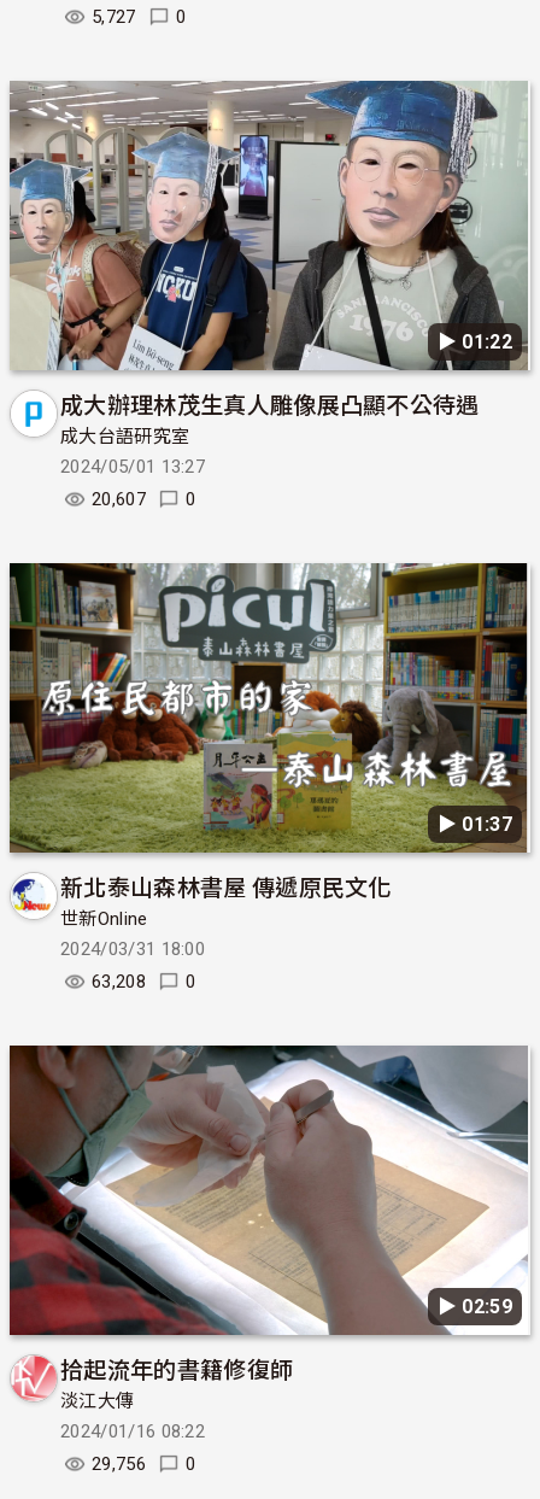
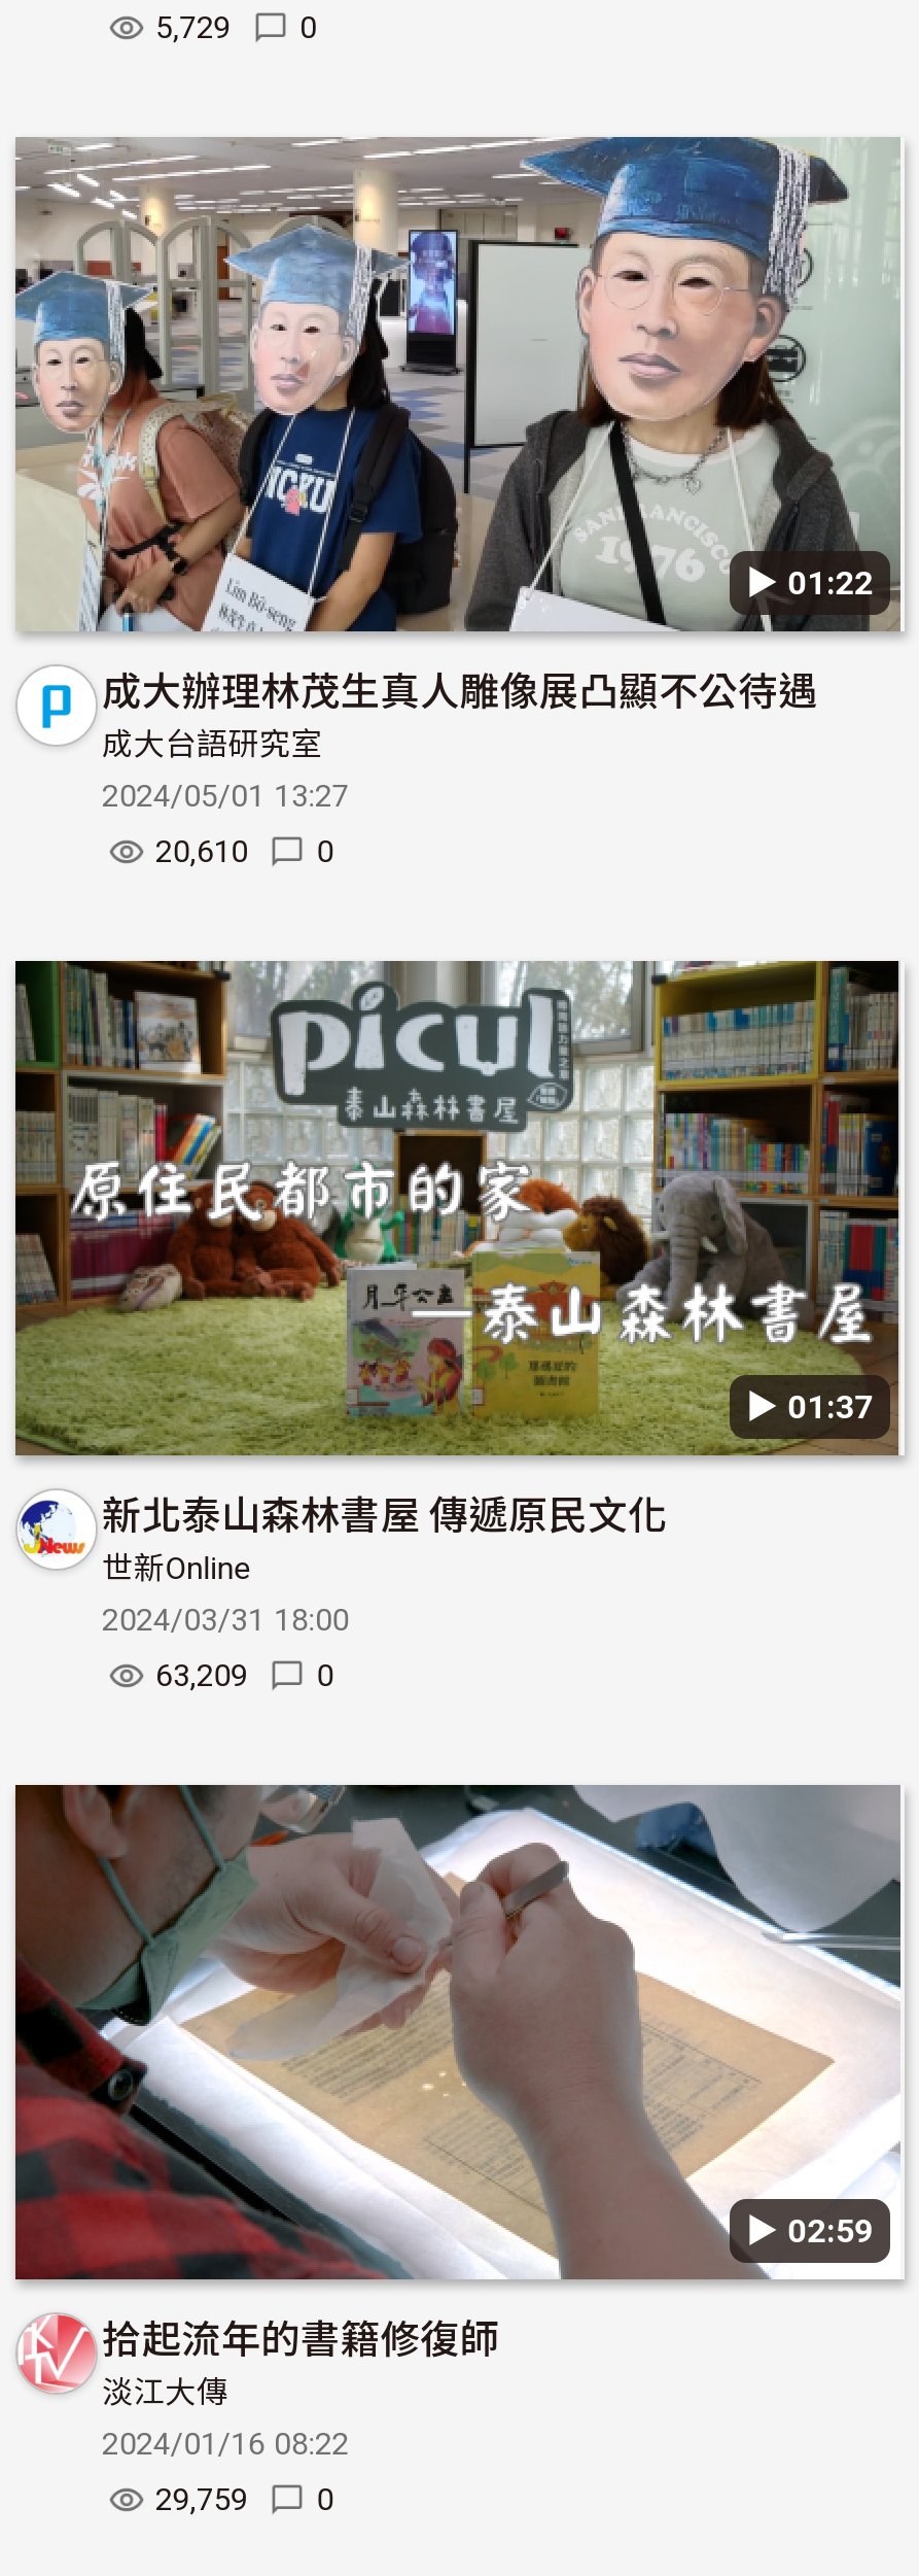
- 5,727 0
+ 5,729 0

- 20,607 0
+ 20,610 0

- 63,208 0
+ 63,209 0

- 29,756 0
+ 29,759 0
